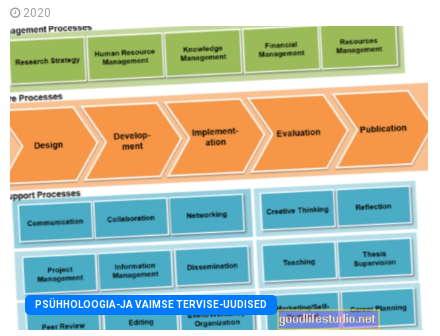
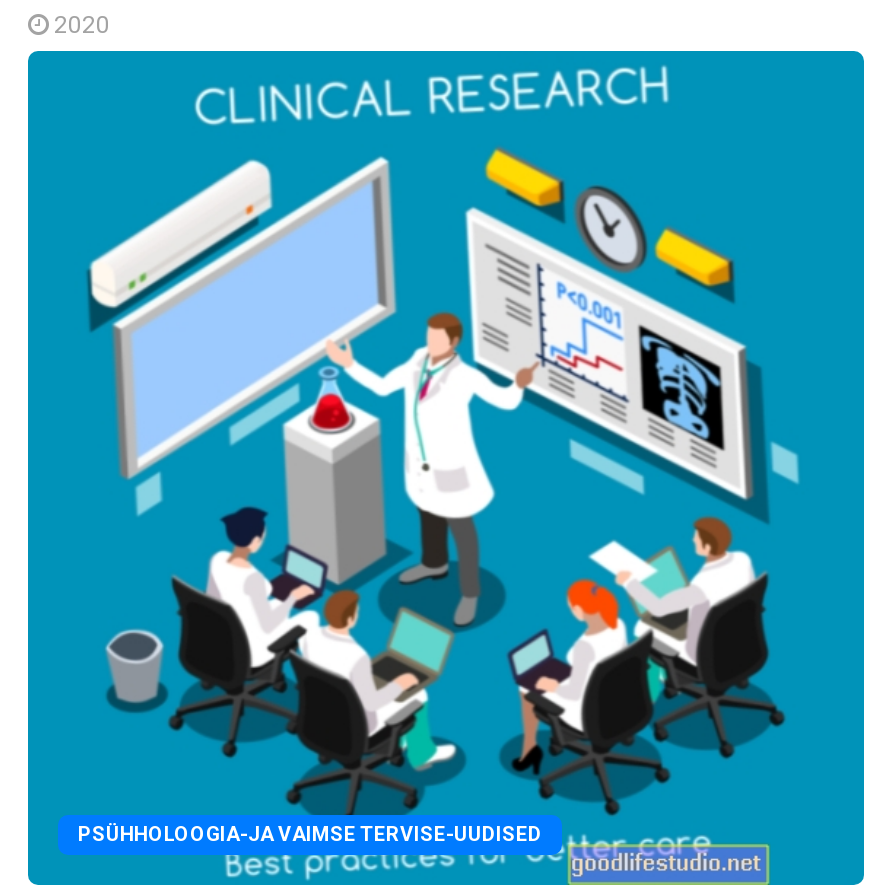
- [image]
+ [image]
